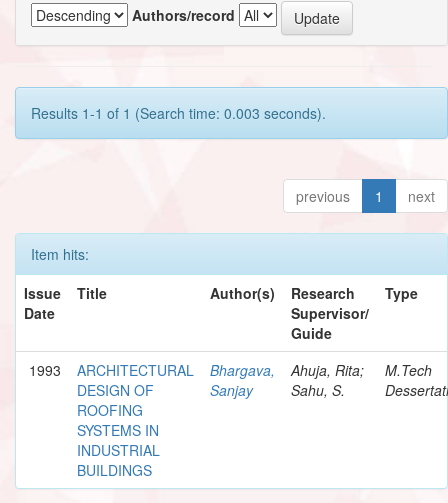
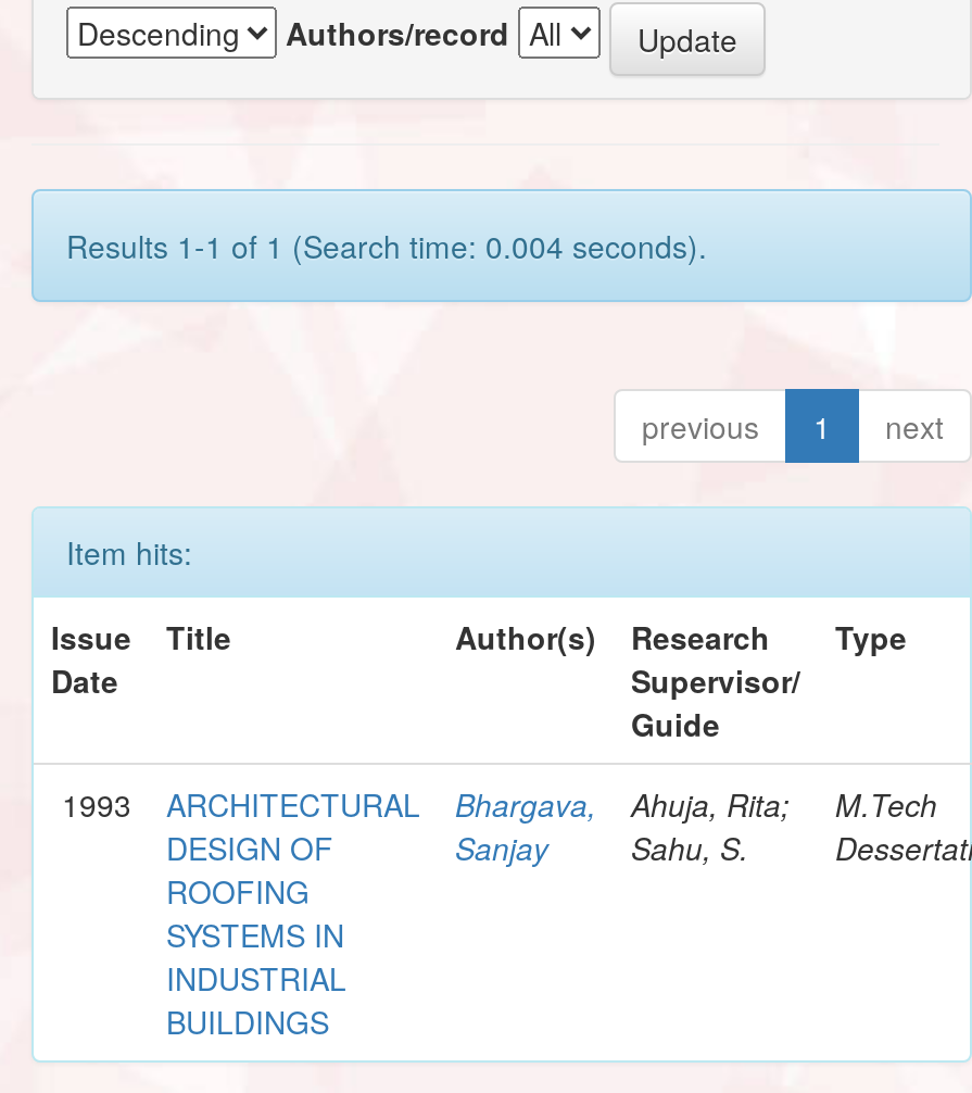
- Results 1-1 of 1 (Search time: 0.003 seconds).
+ Results 1-1 of 1 (Search time: 0.004 seconds).
